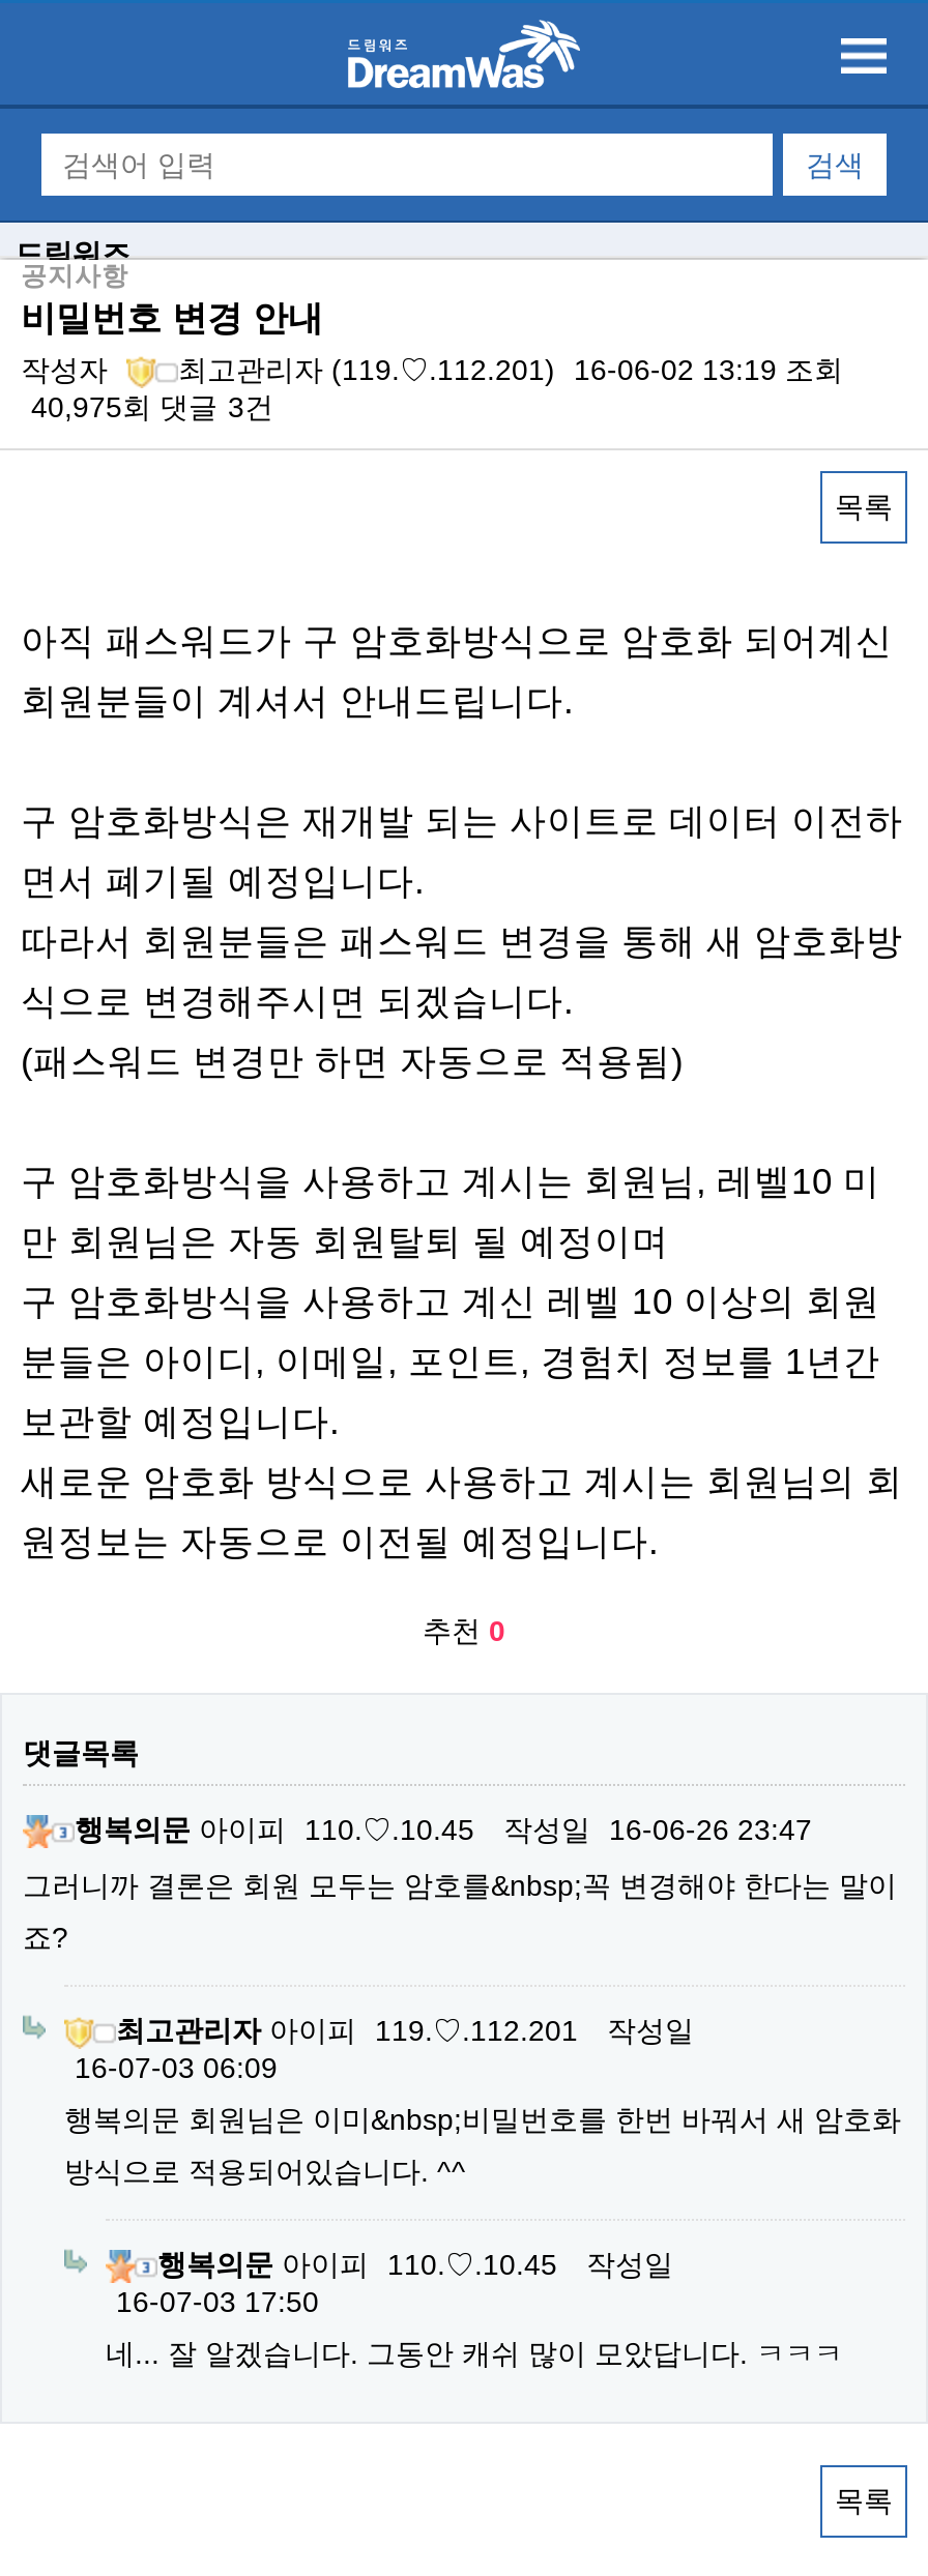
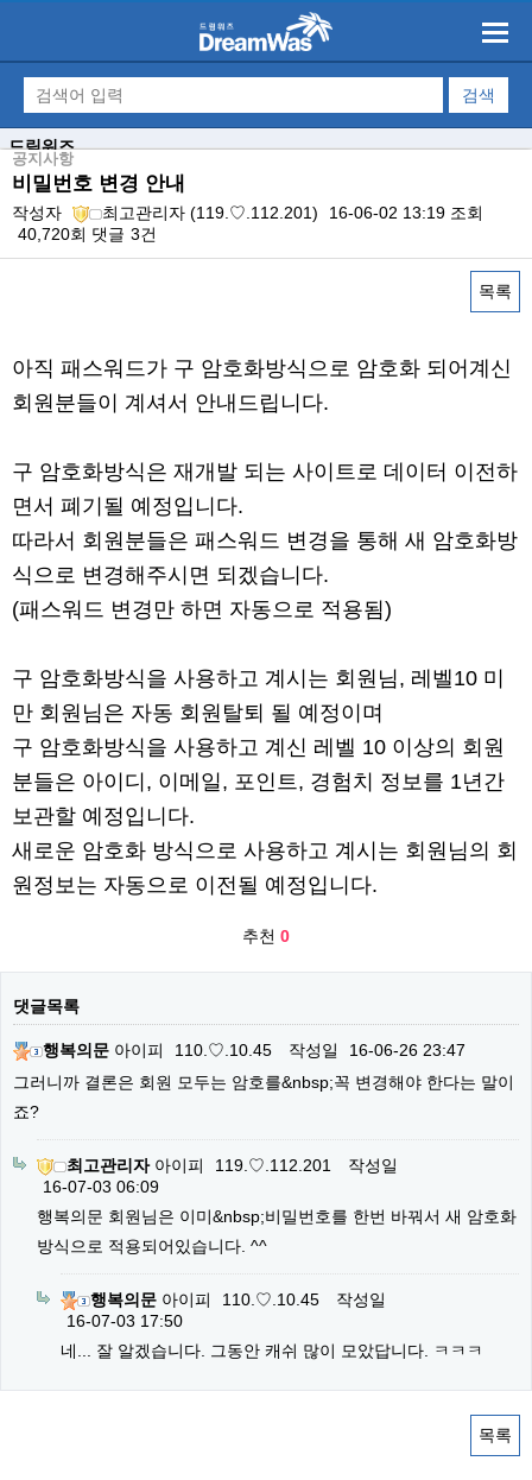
- 40,975회 댓글 3건
+ 40,720회 댓글 3건
